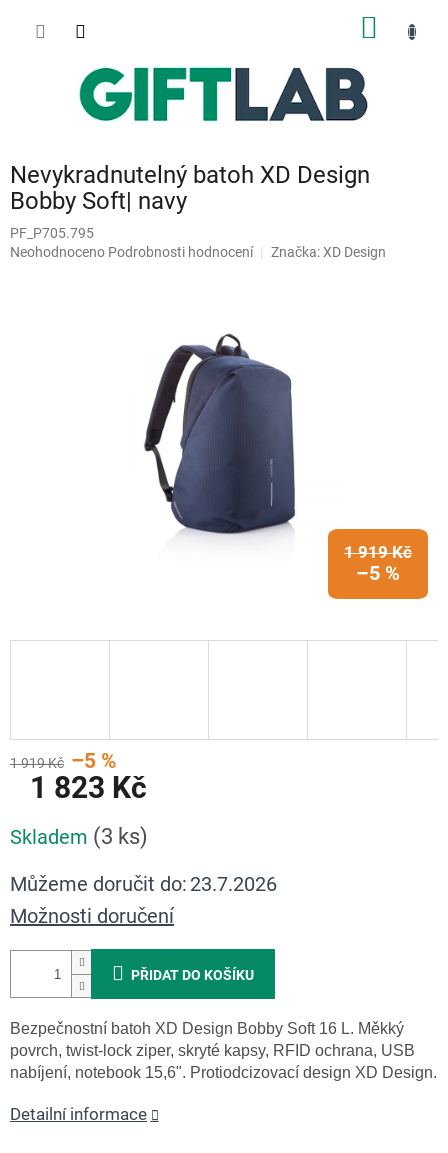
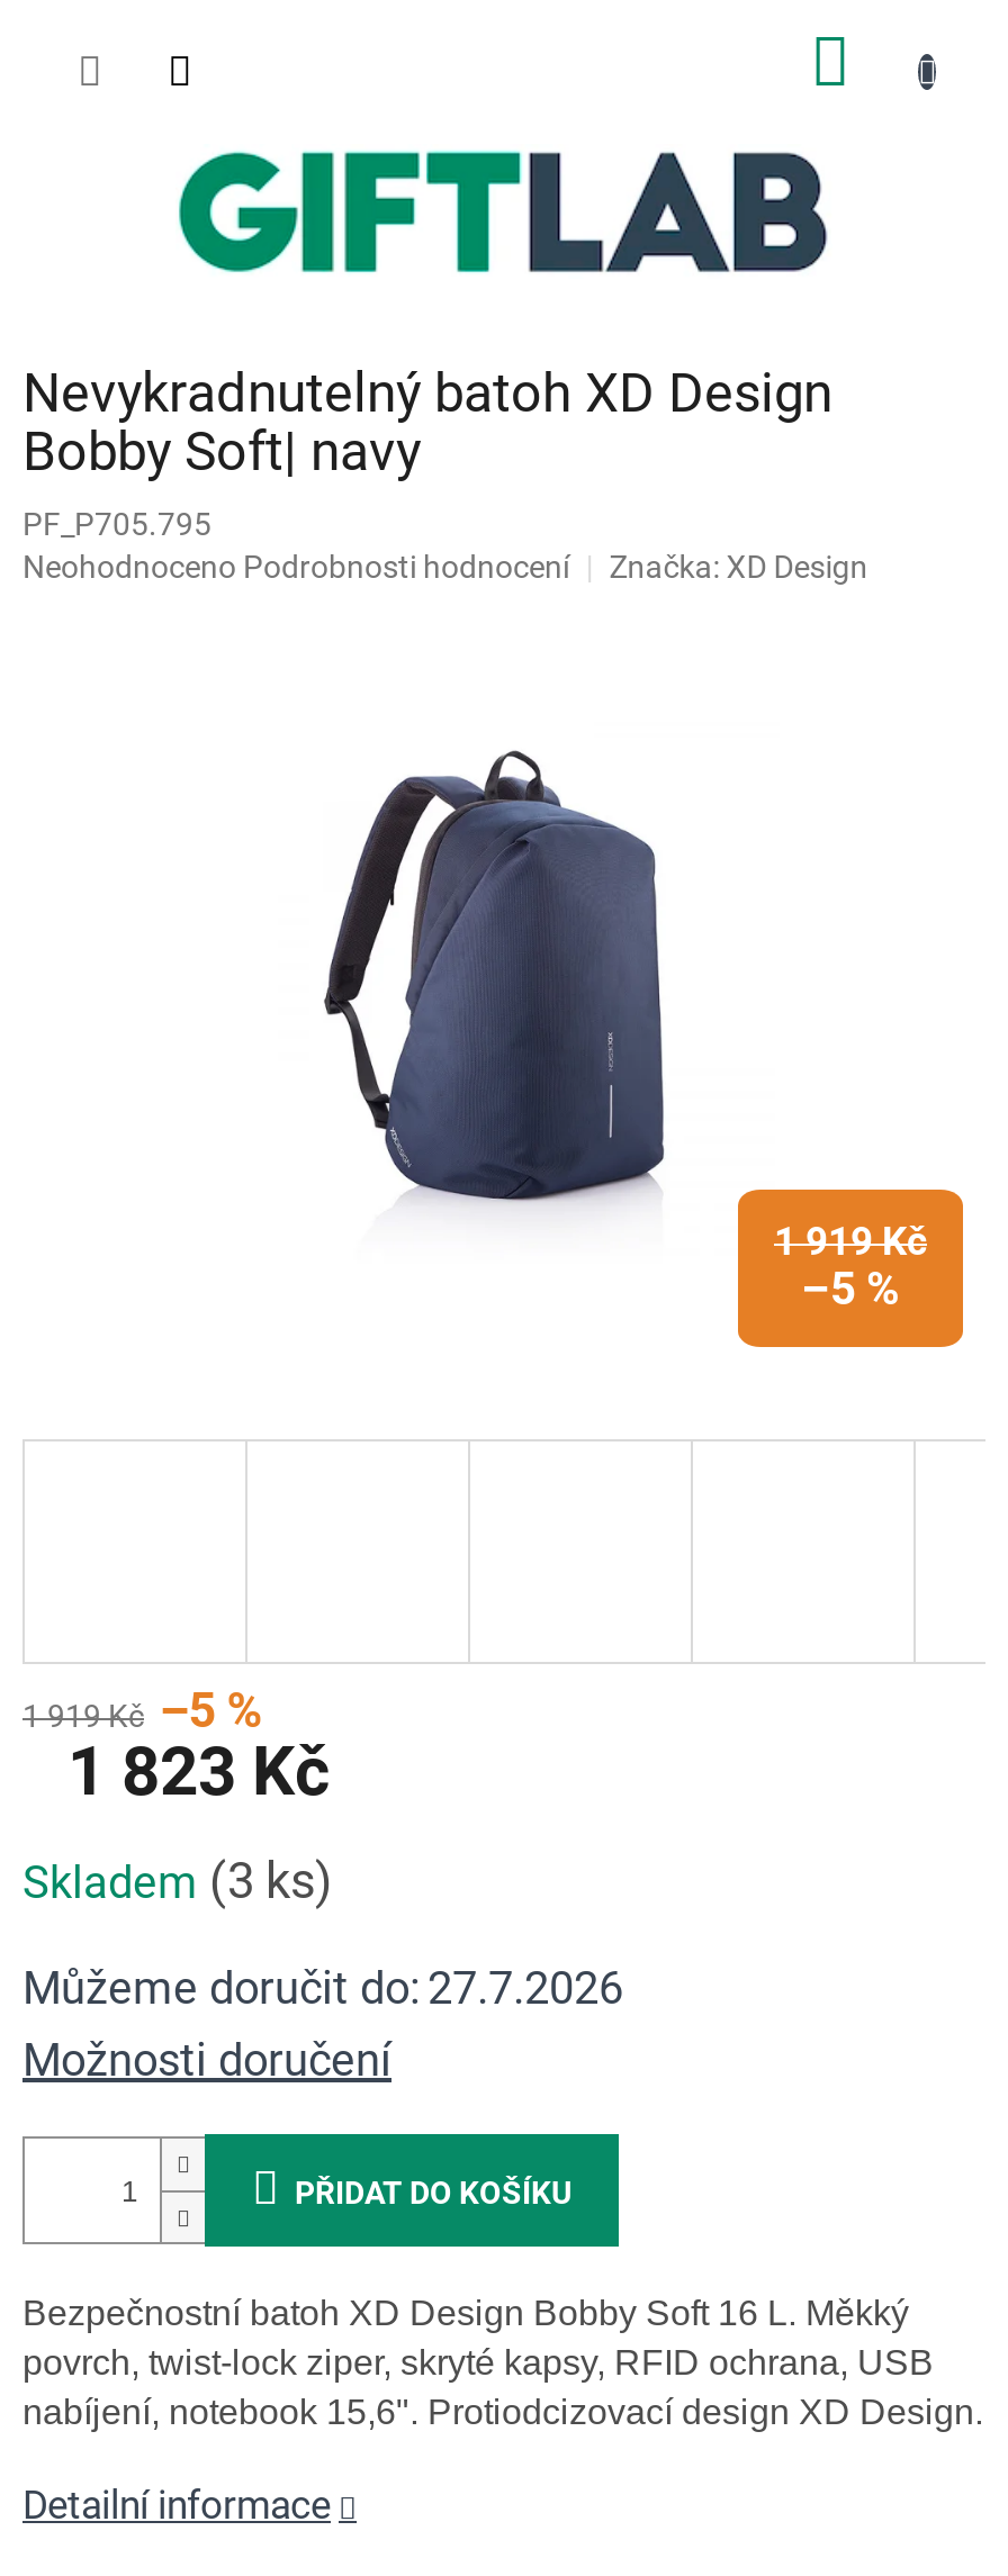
- Můžeme doručit do: 23.7.2026
+ Můžeme doručit do: 27.7.2026
